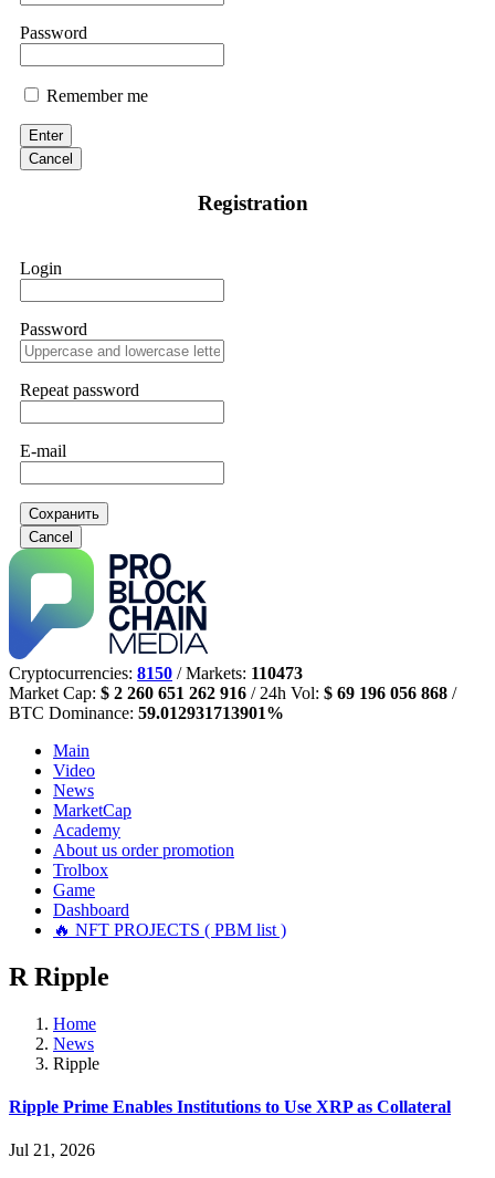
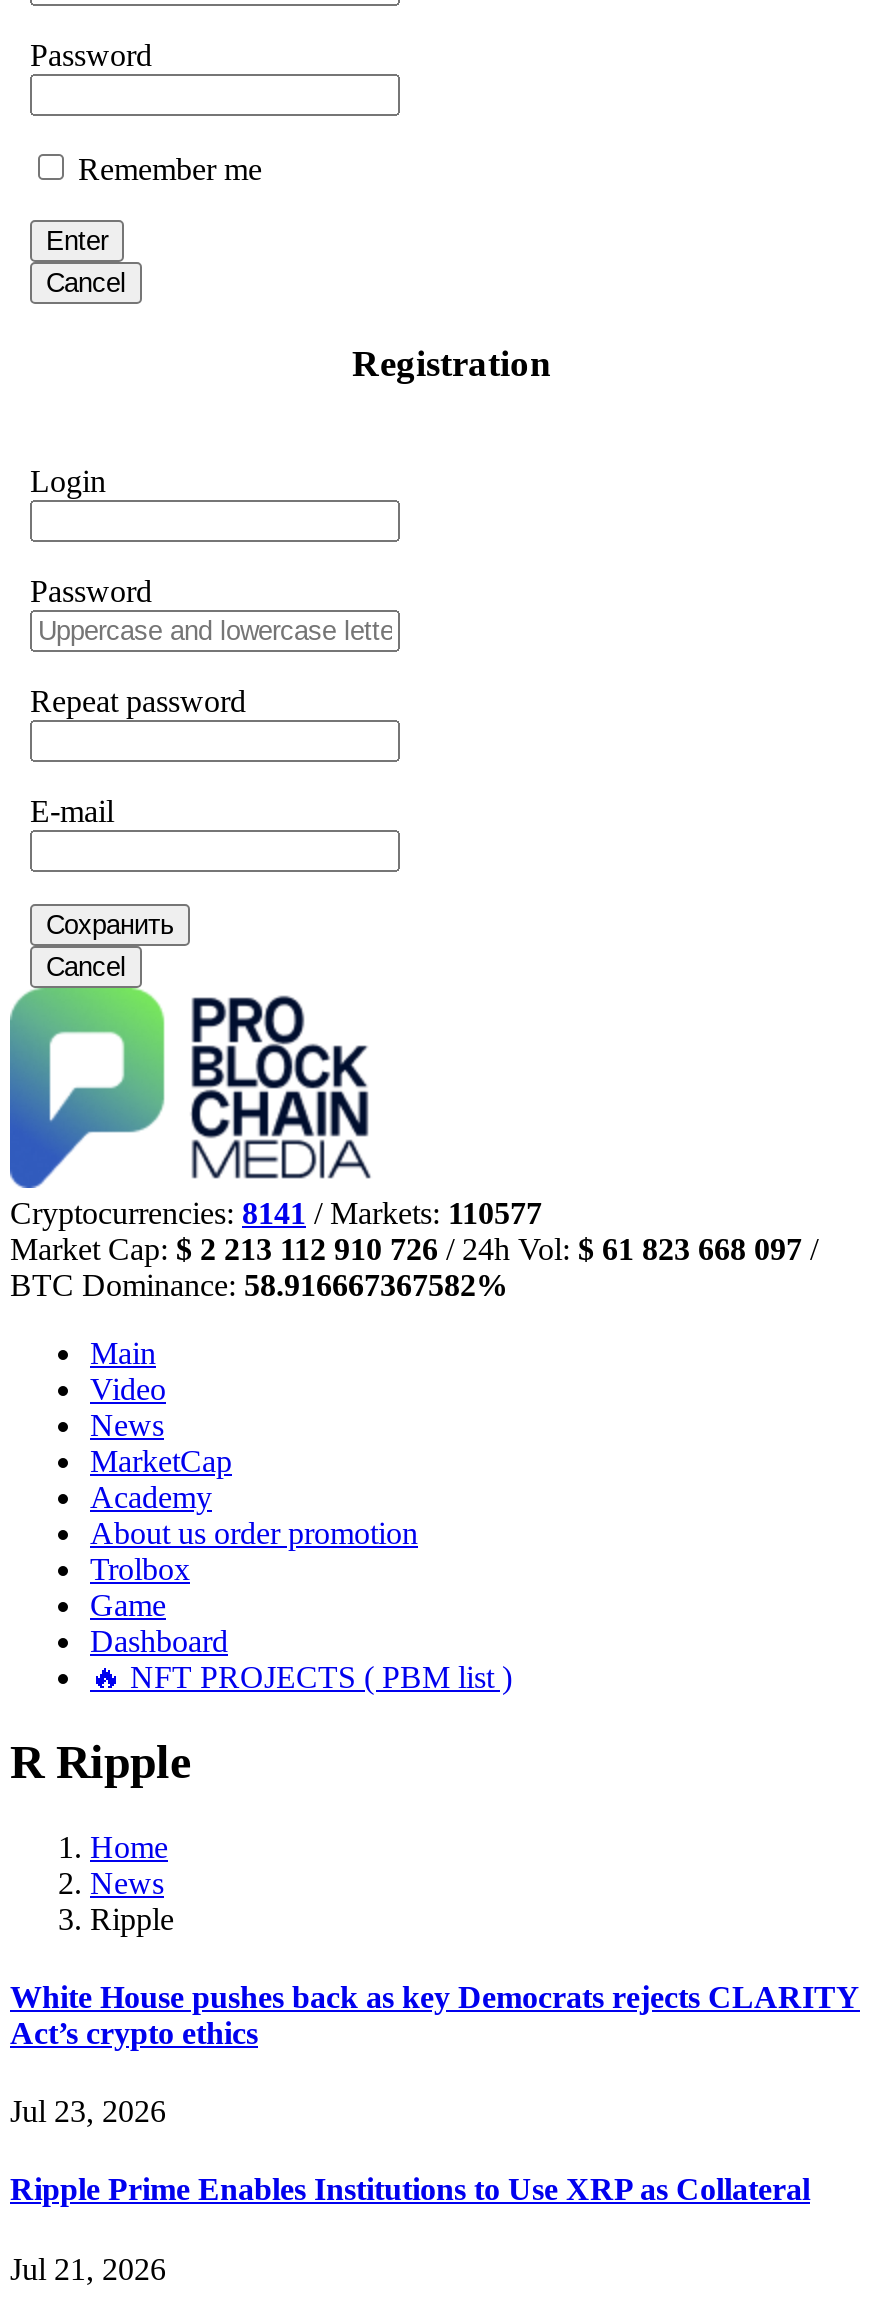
- Cryptocurrencies: 8150 / Markets: 110473
+ Cryptocurrencies: 8141 / Markets: 110577

- Market Cap: $ 2 260 651 262 916 / 24h Vol: $ 69 196 056 868 /
+ Market Cap: $ 2 213 112 910 726 / 24h Vol: $ 61 823 668 097 /

- BTC Dominance: 59.012931713901%
+ BTC Dominance: 58.916667367582%

+ White House pushes back as key Democrats rejects CLARITY
+ Act’s crypto ethics
+ Jul 23, 2026
